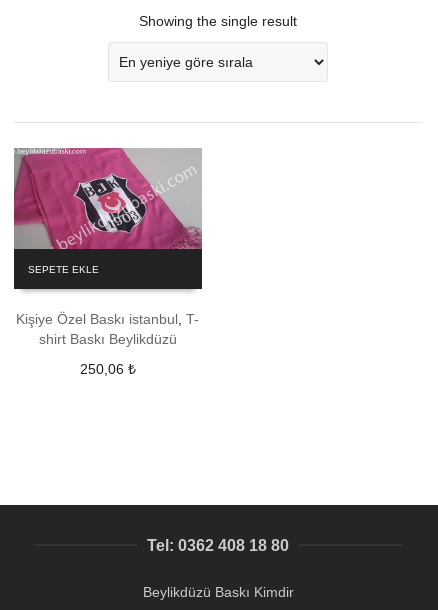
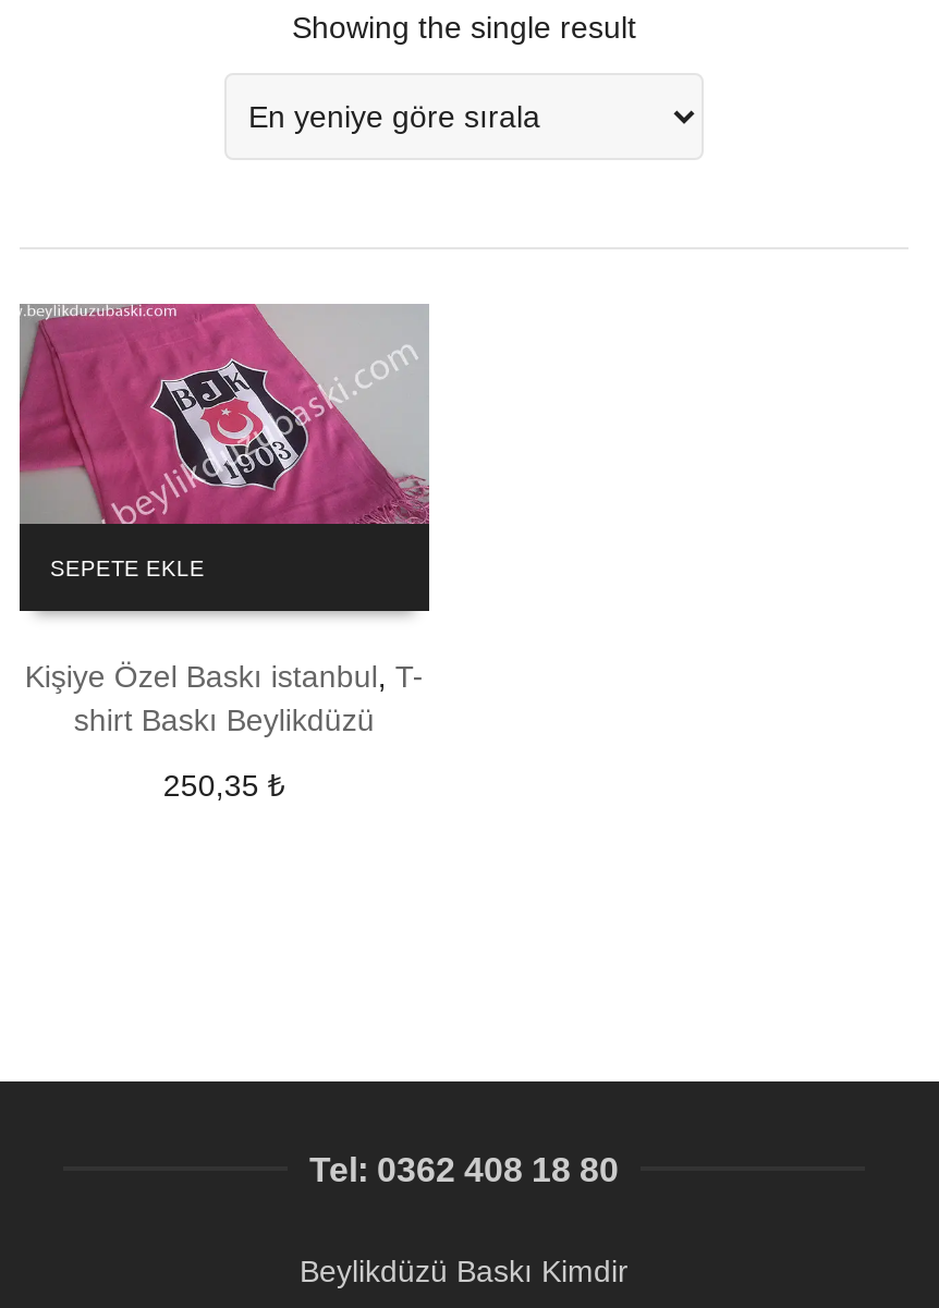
- 250,06 ₺
+ 250,35 ₺
